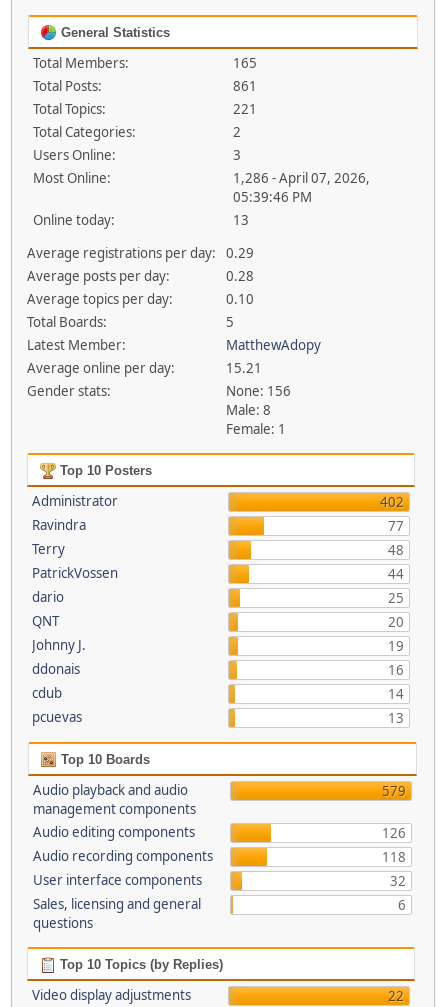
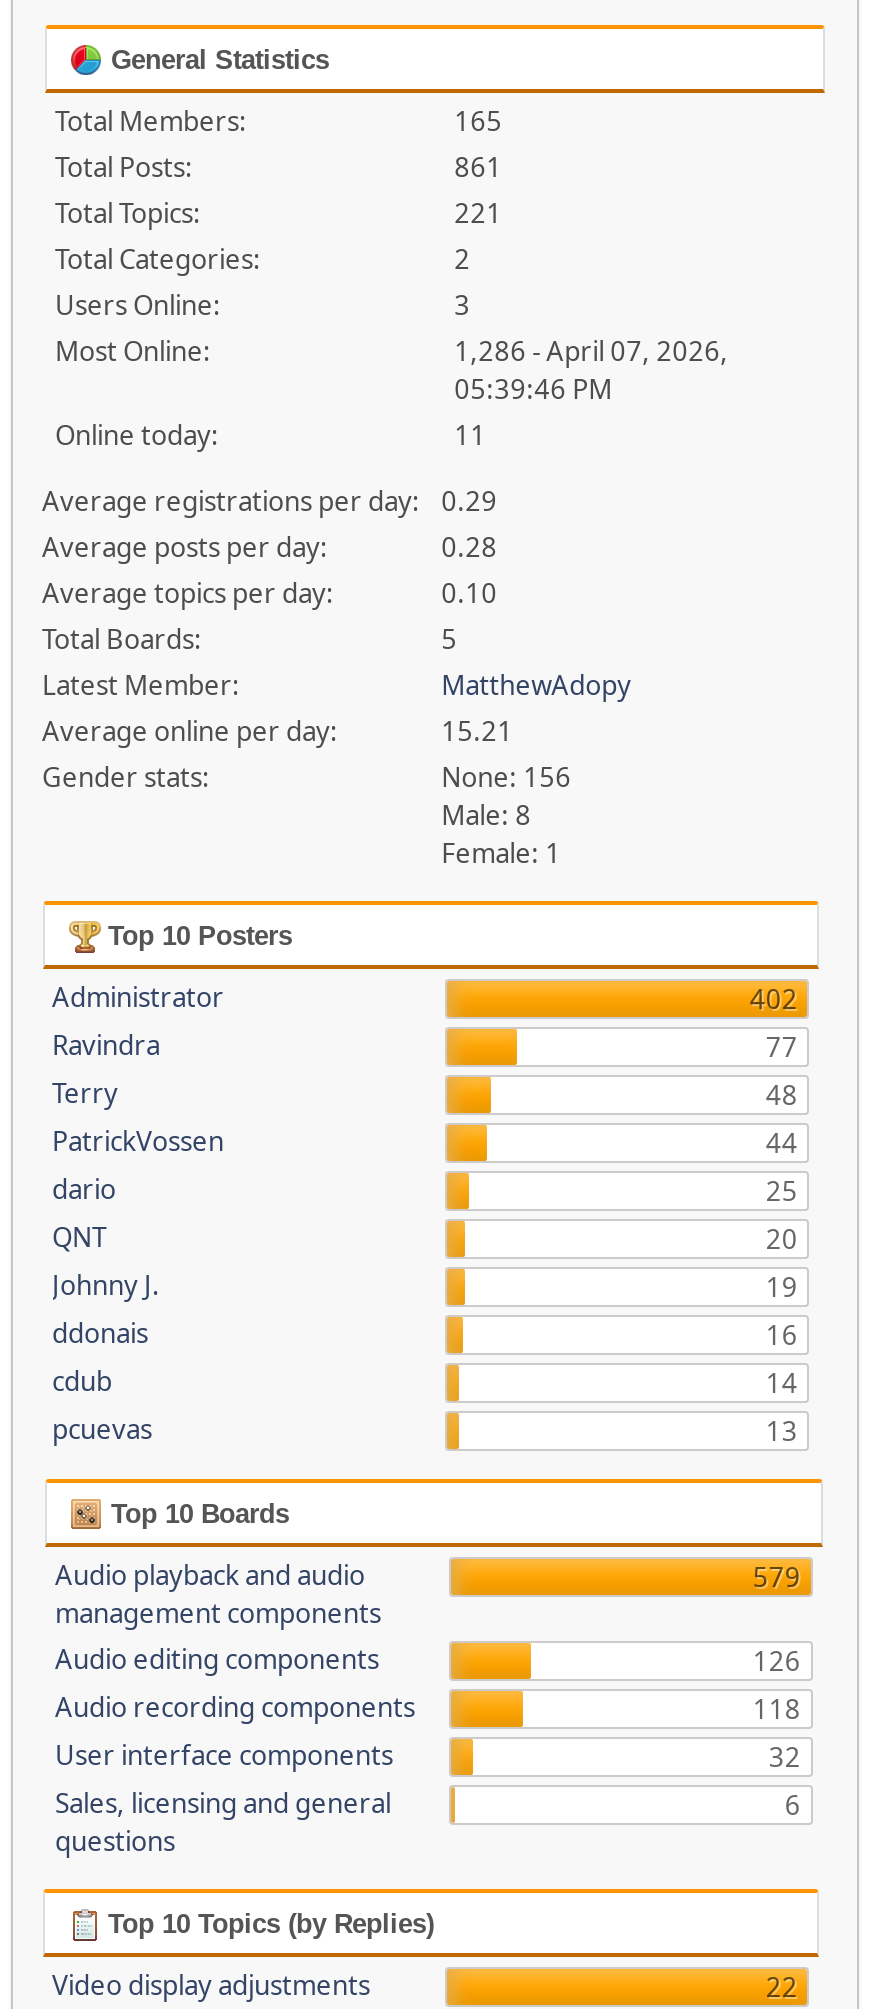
- 13
+ 11
